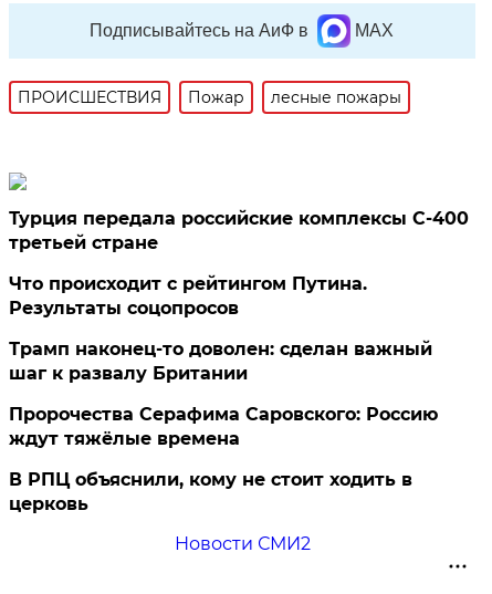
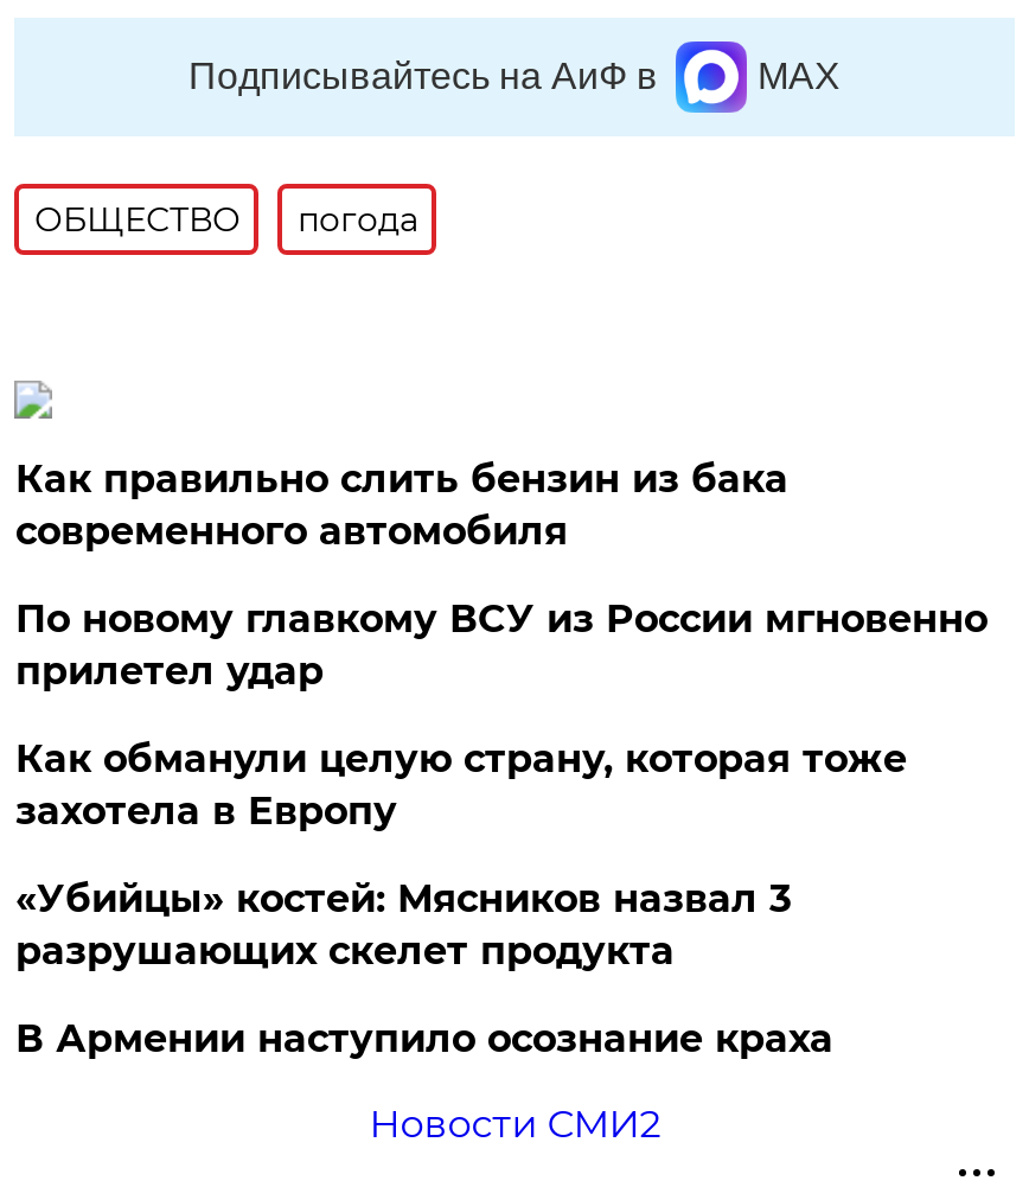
- ПРОИСШЕСТВИЯ
- Пожар
- лесные пожары
+ ОБЩЕСТВО
+ погода

- Турция передала российские комплексы С-400
- третьей стране
+ Как правильно слить бензин из бака
+ современного автомобиля

- Что происходит с рейтингом Путина.
- Результаты соцопросов
+ По новому главкому ВСУ из России мгновенно
+ прилетел удар

- Трамп наконец-то доволен: сделан важный
- шаг к развалу Британии
+ Как обманули целую страну, которая тоже
+ захотела в Европу

- Пророчества Серафима Саровского: Россию
- ждут тяжёлые времена
+ «Убийцы» костей: Мясников назвал 3
+ разрушающих скелет продукта

- В РПЦ объяснили, кому не стоит ходить в
- церковь
+ В Армении наступило осознание краха
